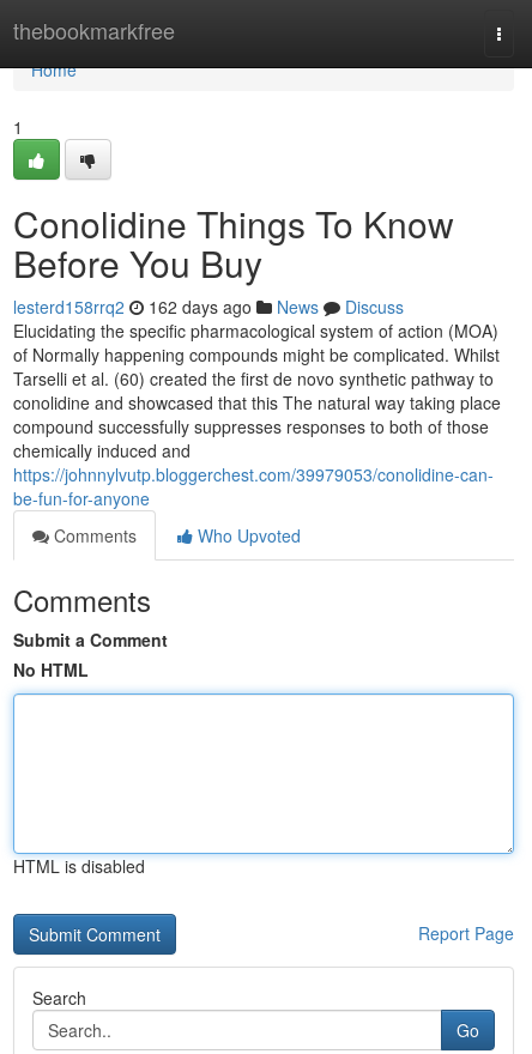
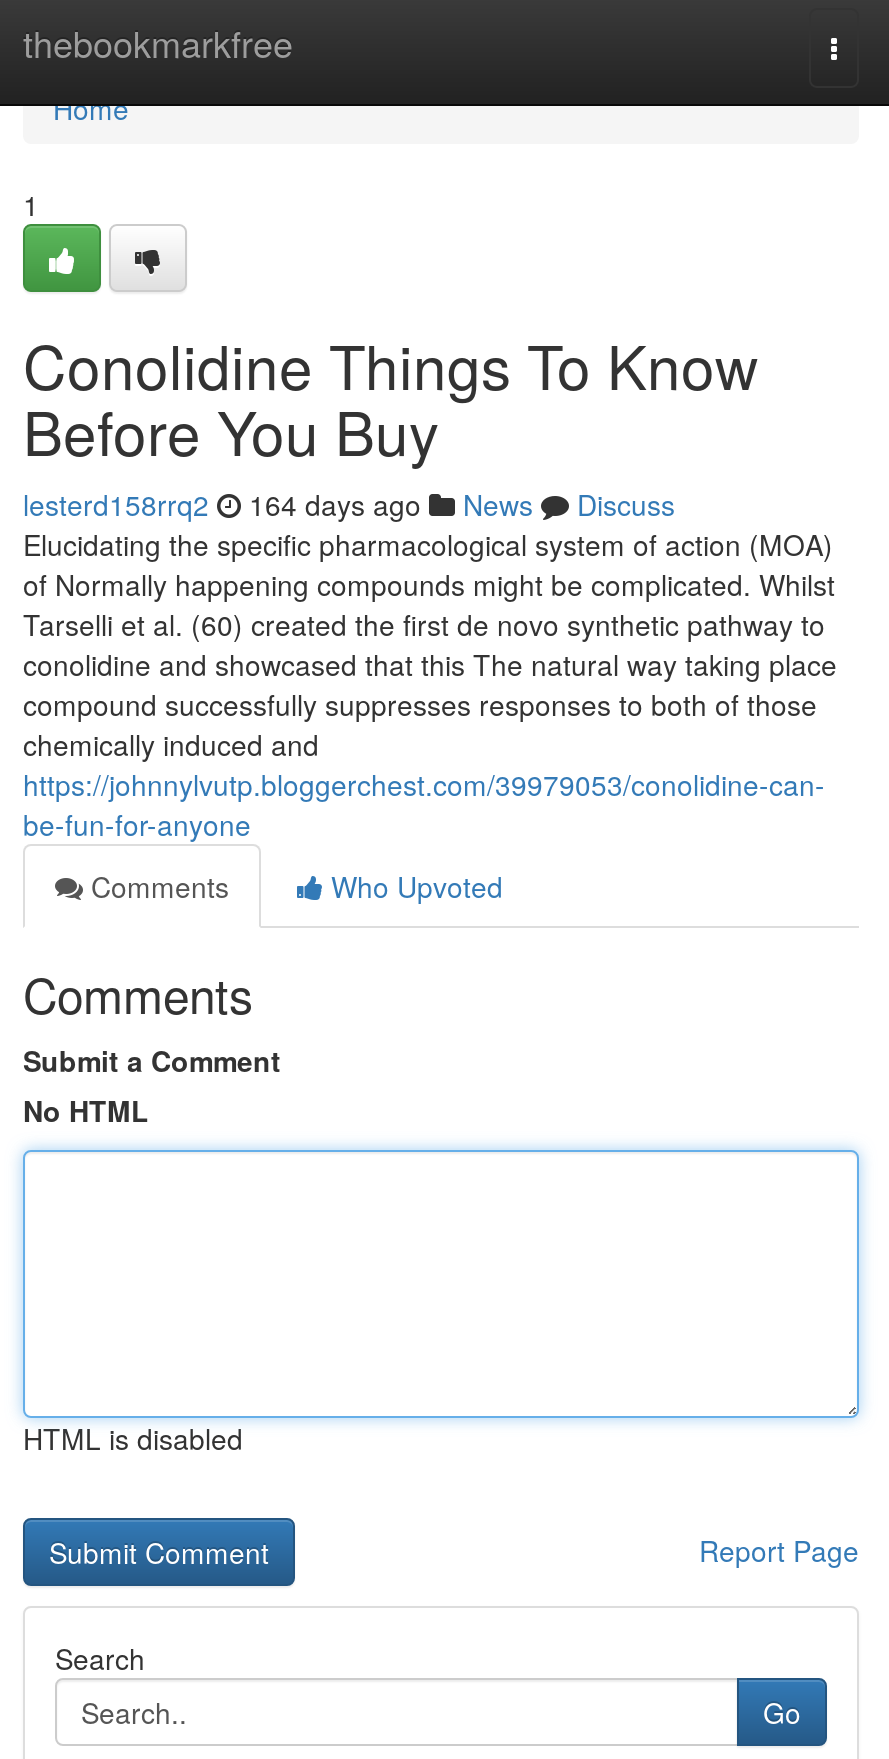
- lesterd158rrq2 162 days ago News Discuss
+ lesterd158rrq2 164 days ago News Discuss
